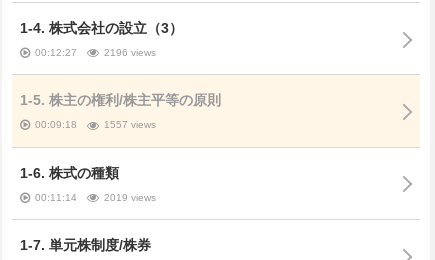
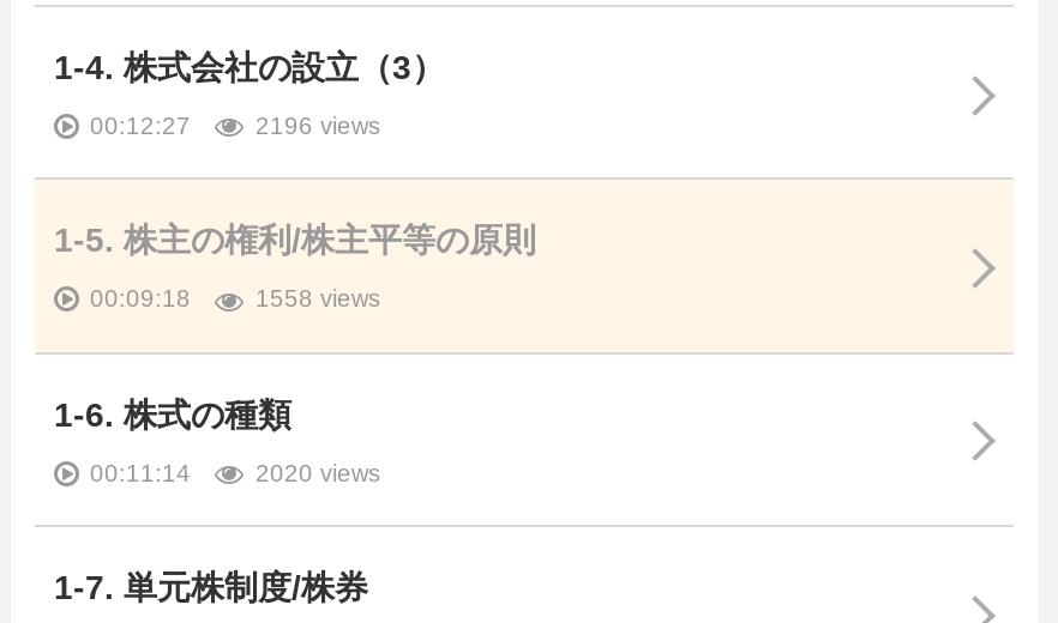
- 1557 views
+ 1558 views

- 2019 views
+ 2020 views
